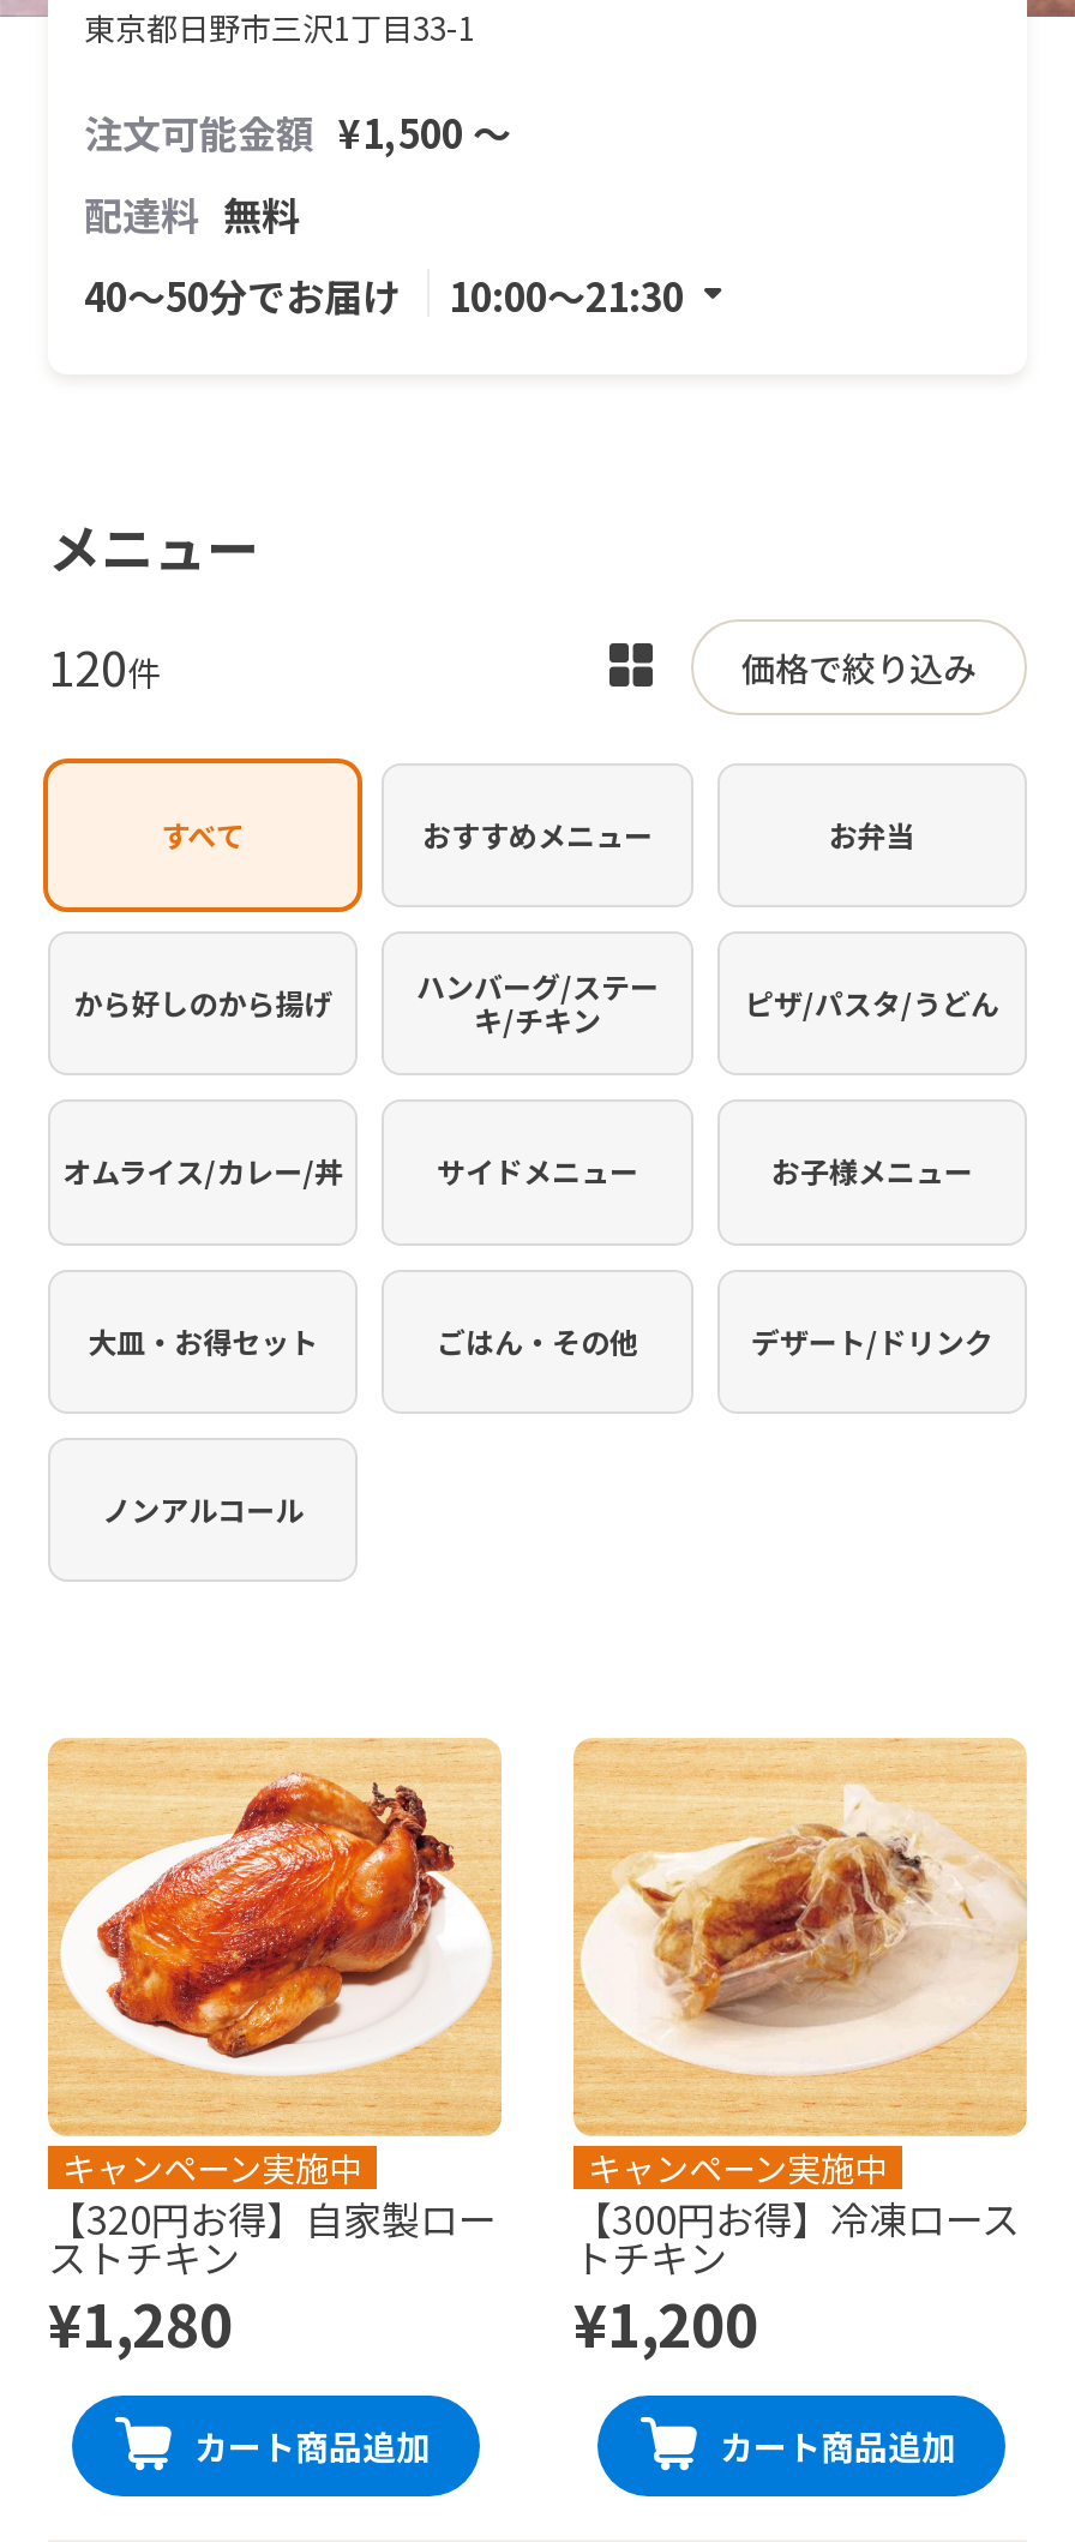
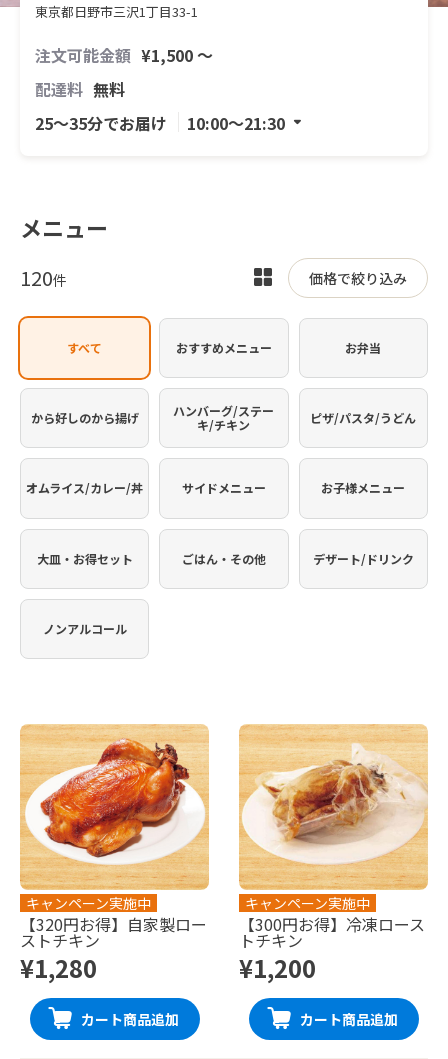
- 40〜50分でお届け 10:00〜21:30
+ 25〜35分でお届け 10:00〜21:30
